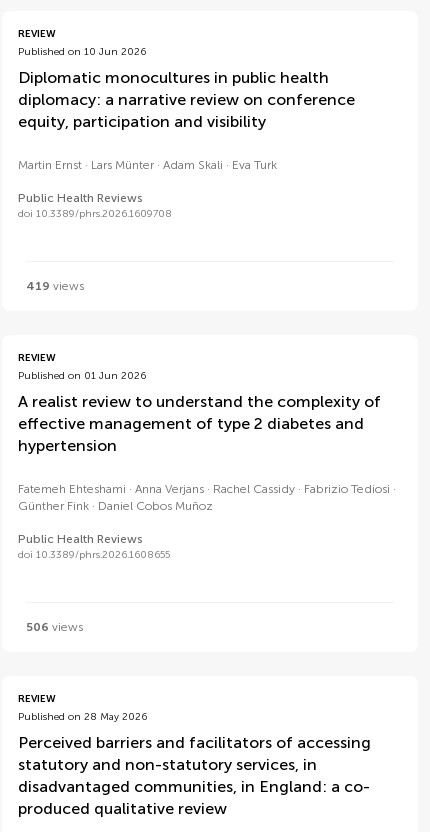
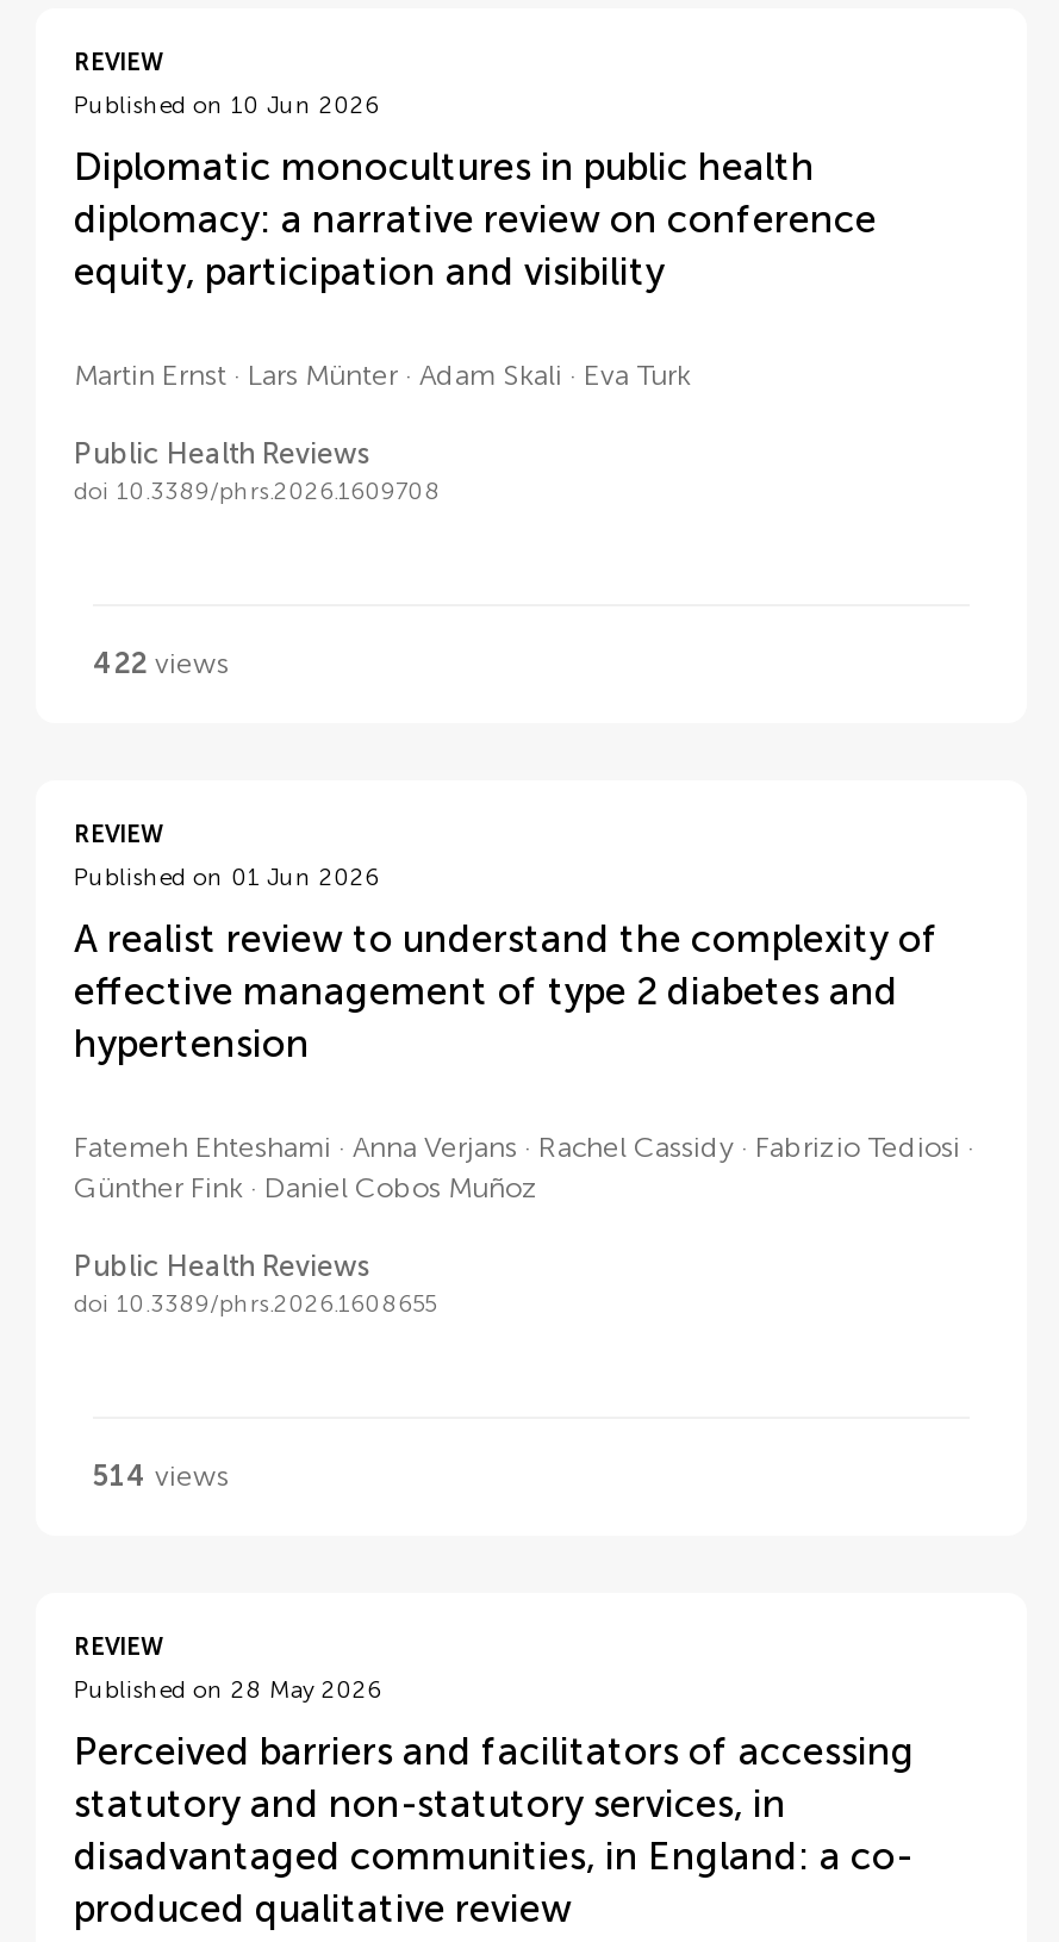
- 419 views
+ 422 views

- 506 views
+ 514 views
